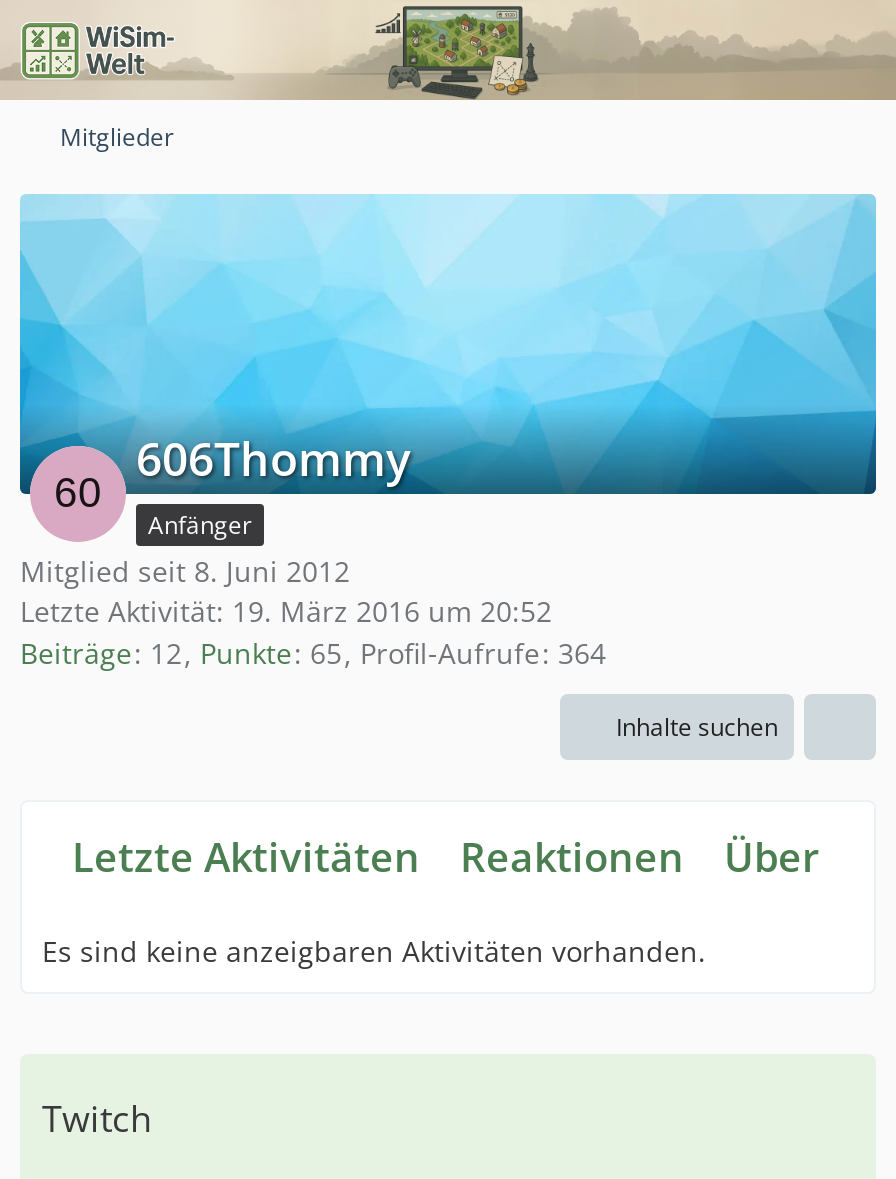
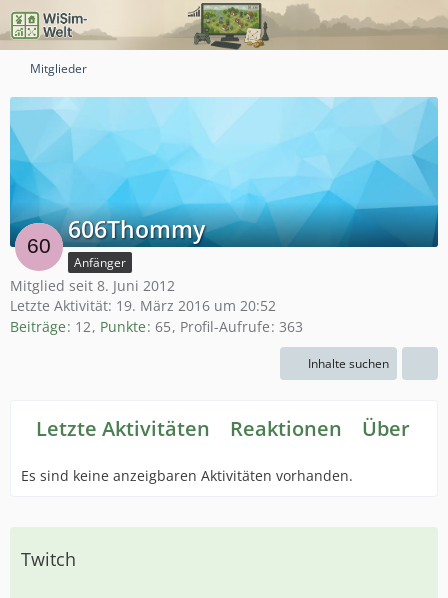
- Beiträge 12 Punkte 65 Profil-Aufrufe 364
+ Beiträge 12 Punkte 65 Profil-Aufrufe 363
